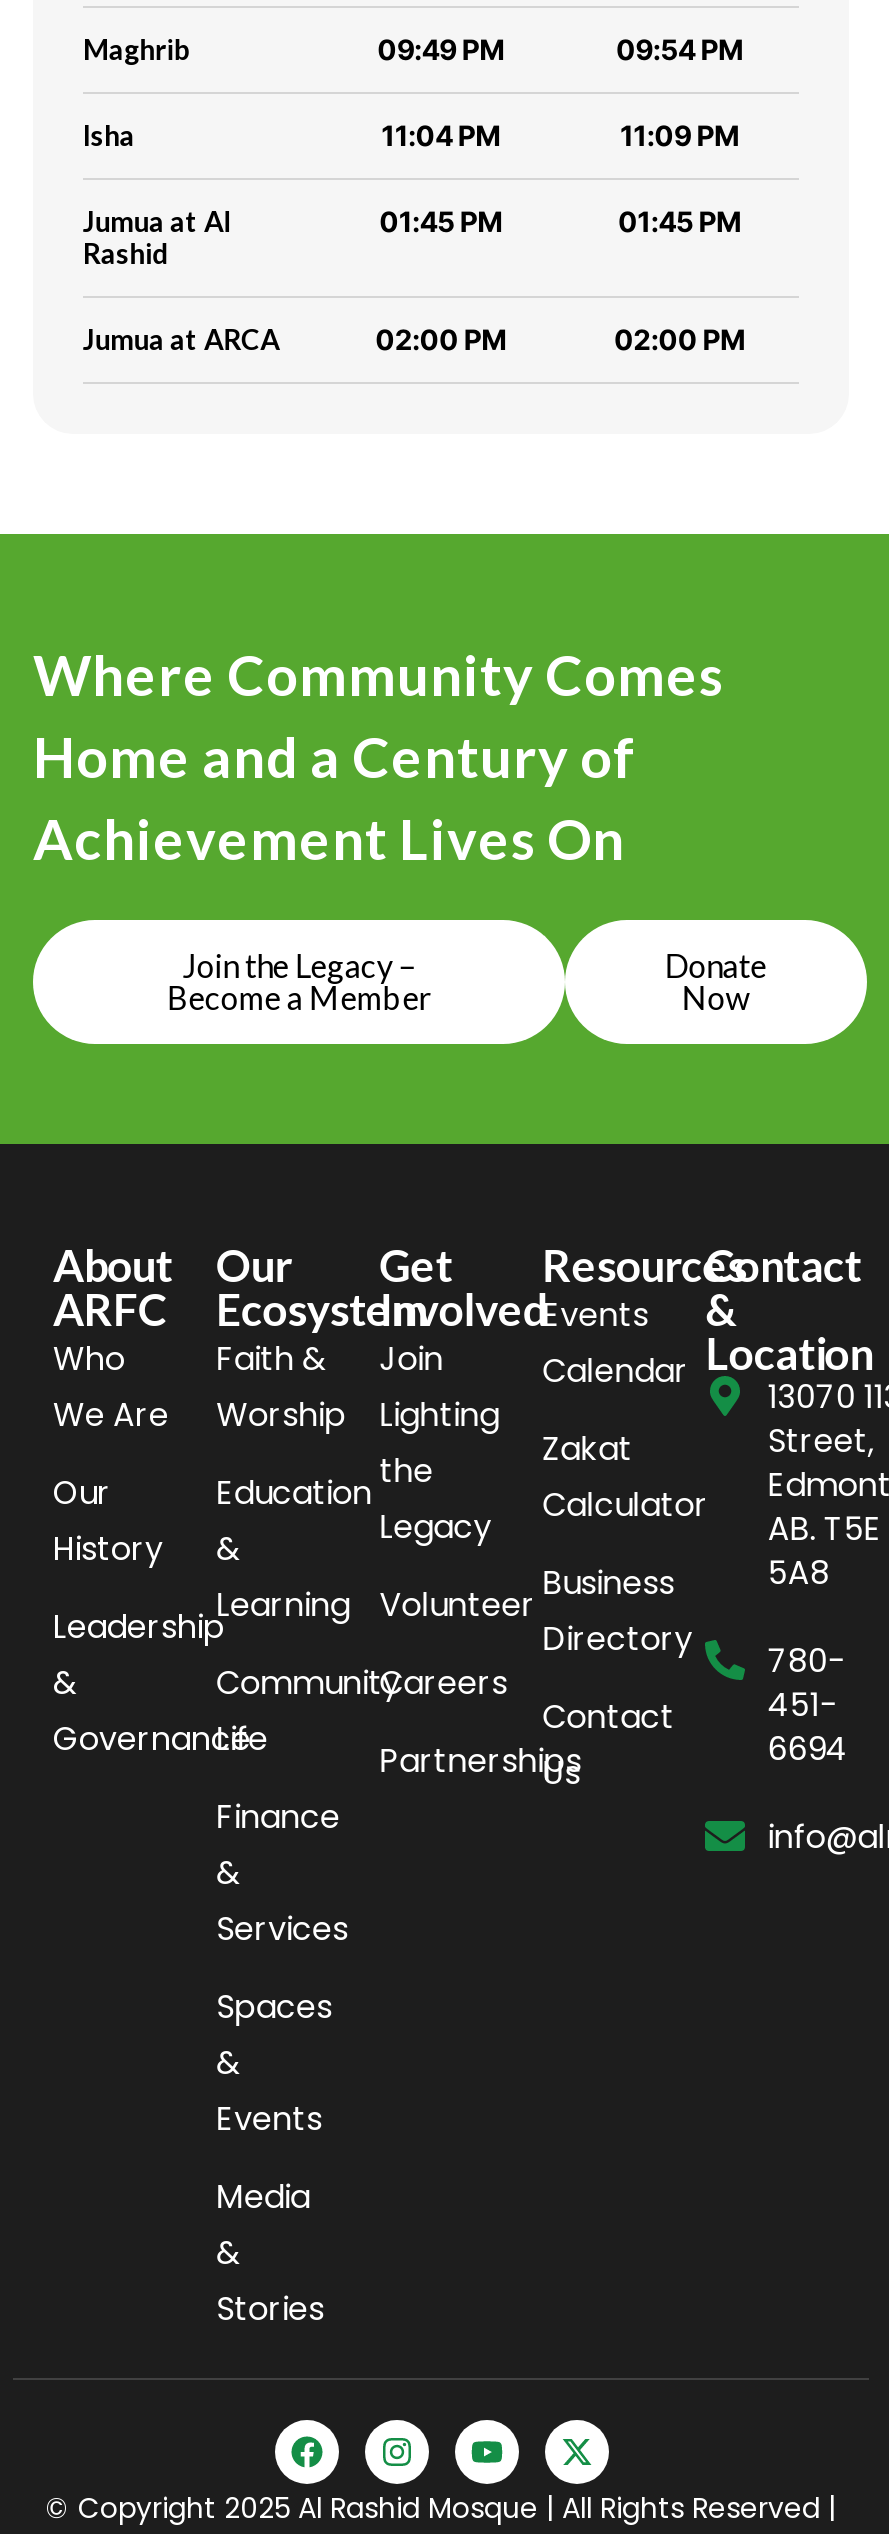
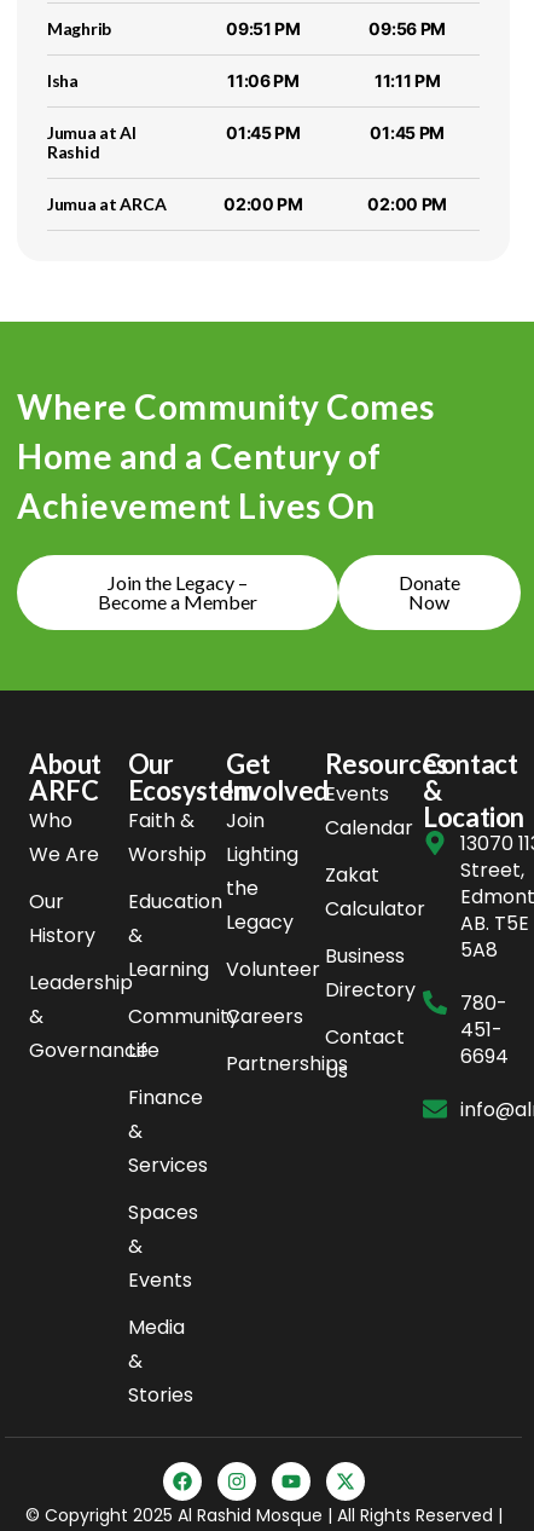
- 09:49 PM
+ 09:51 PM

- 09:54 PM
+ 09:56 PM

- 11:04 PM
+ 11:06 PM

- 11:09 PM
+ 11:11 PM
